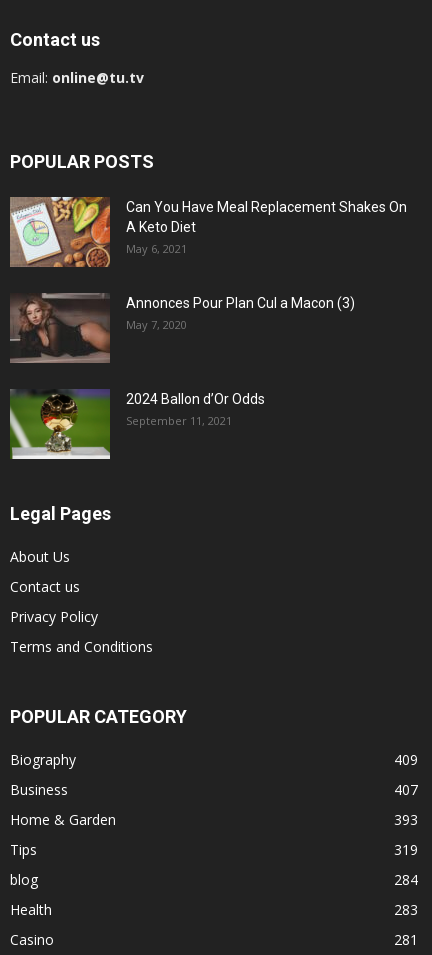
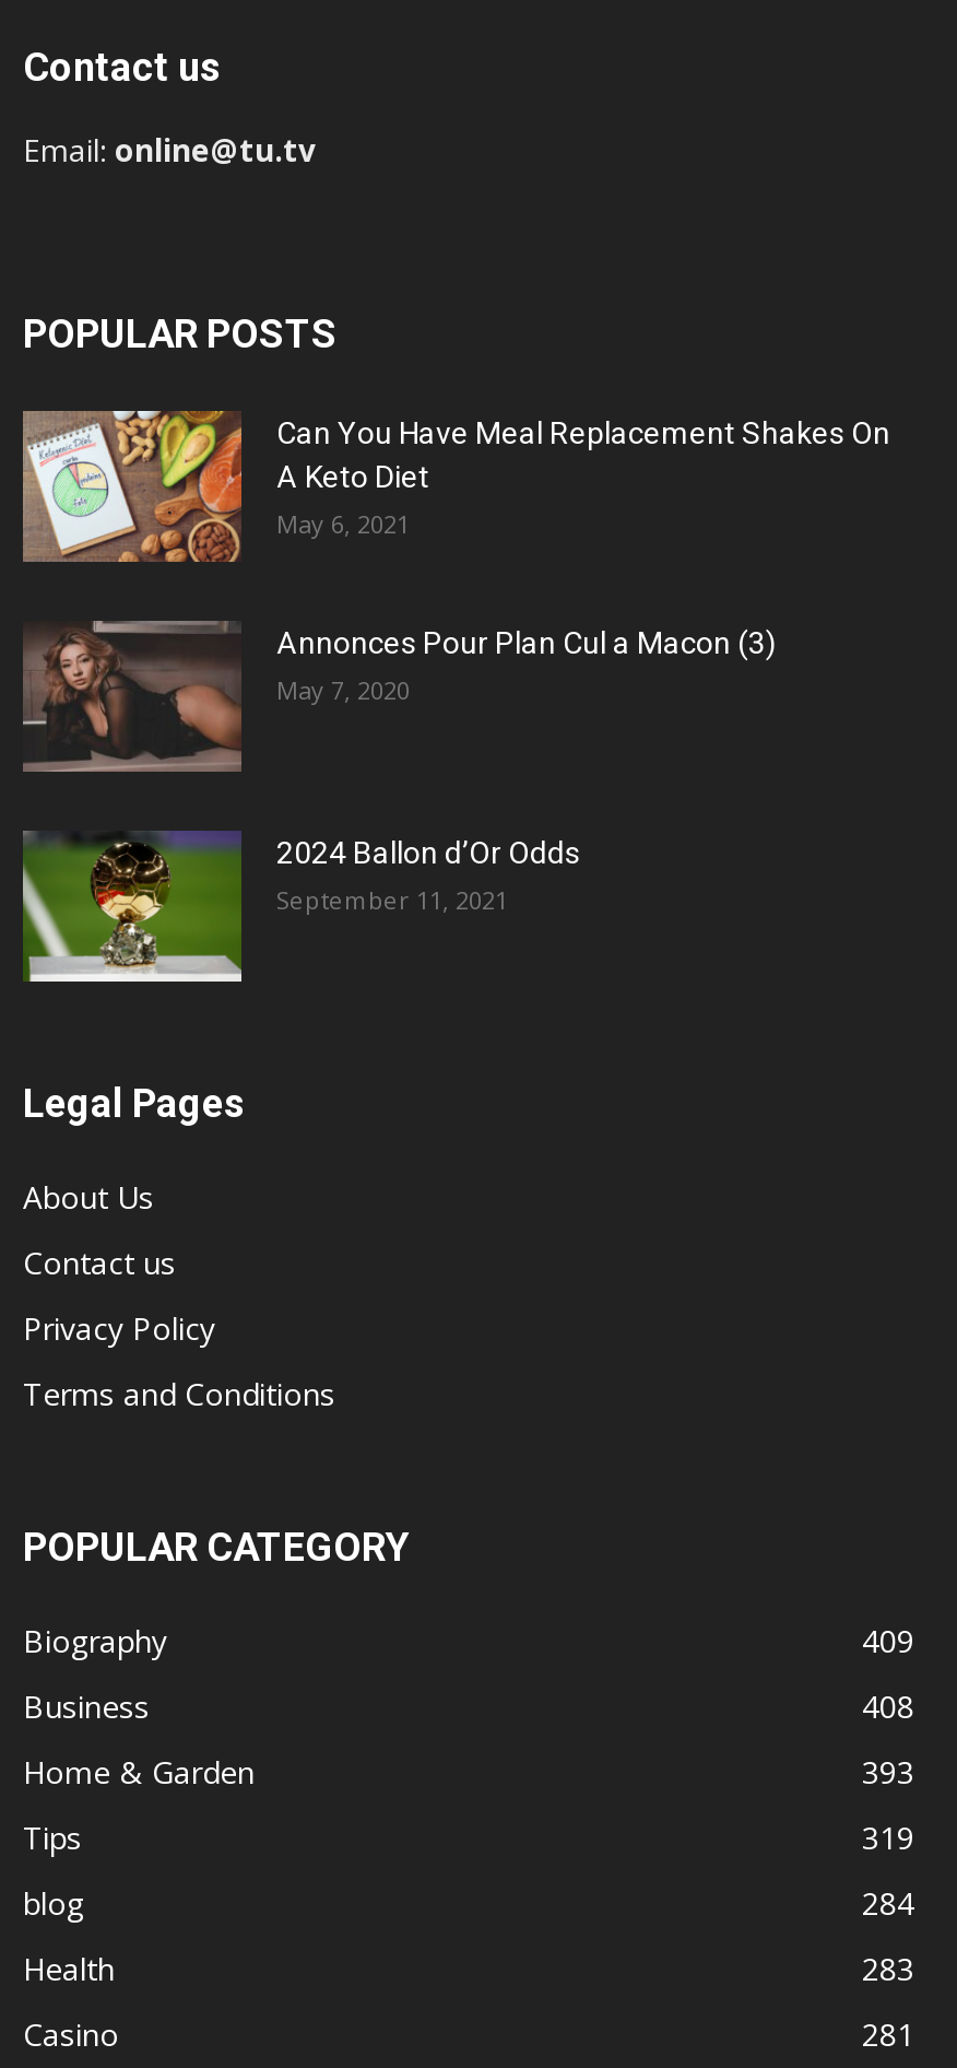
- 407
+ 408
